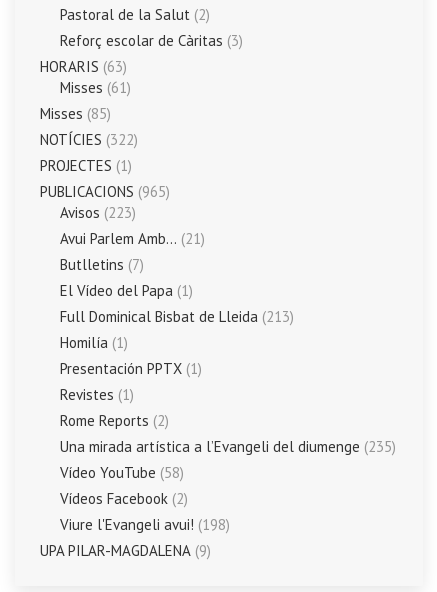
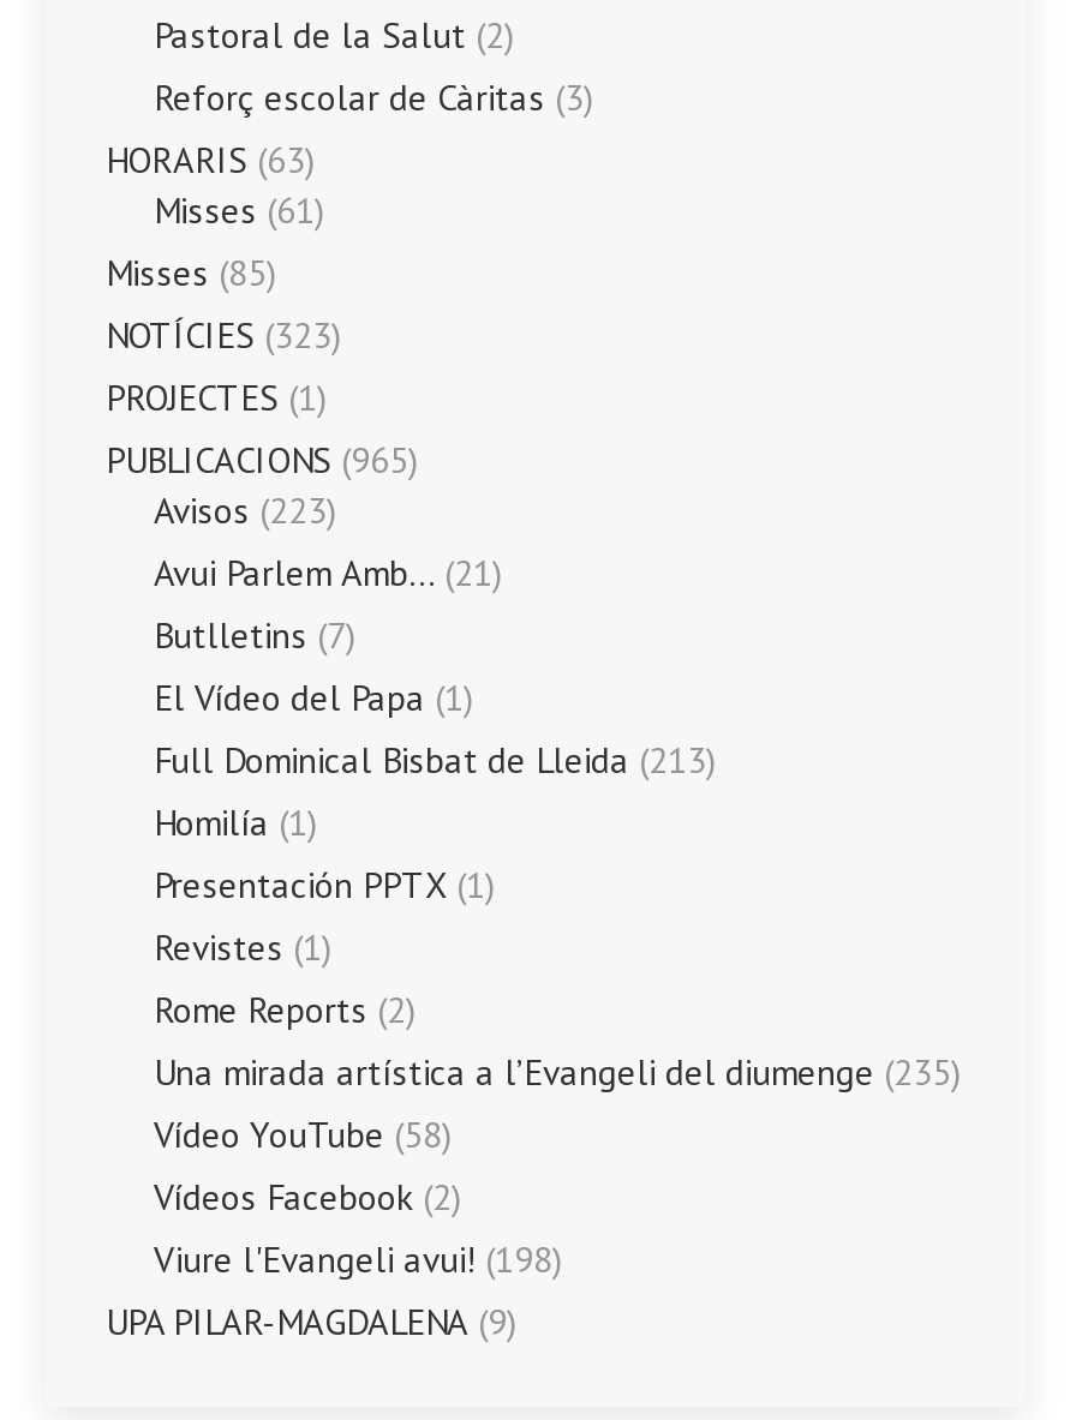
- NOTÍCIES (322)
+ NOTÍCIES (323)
